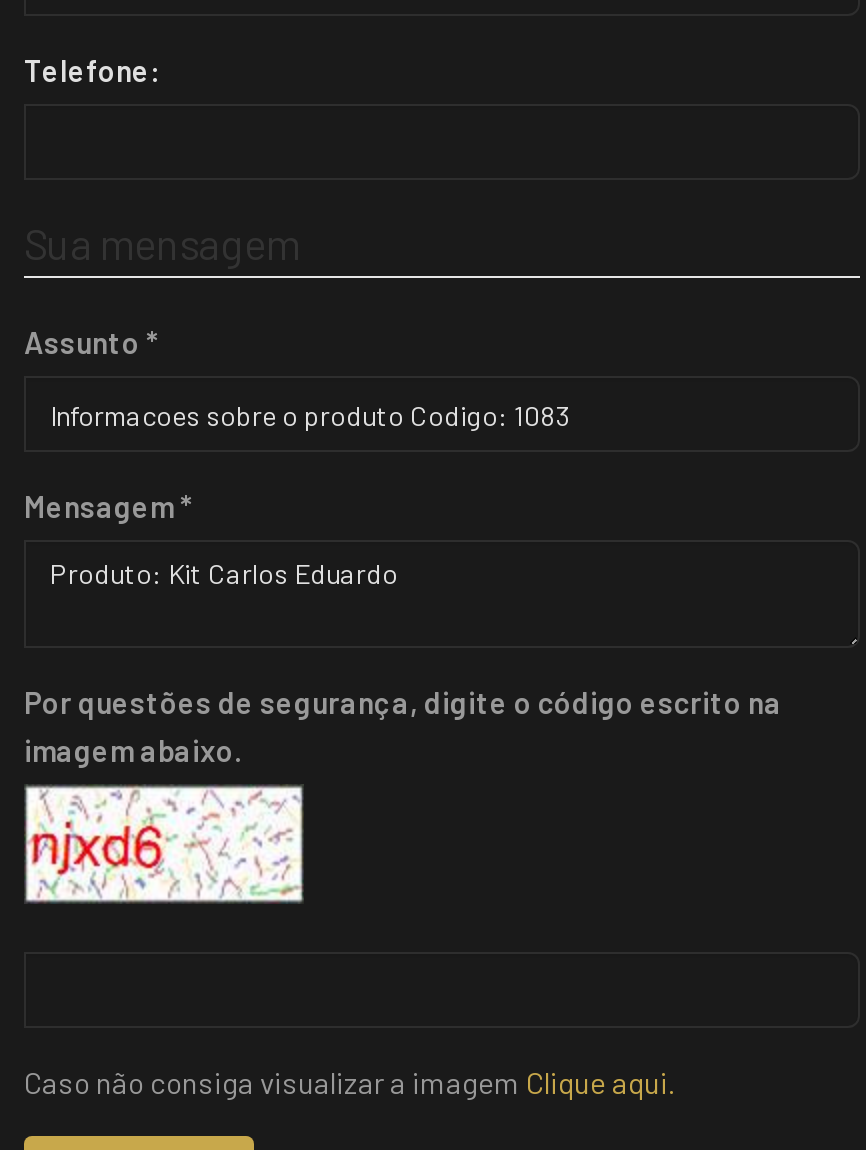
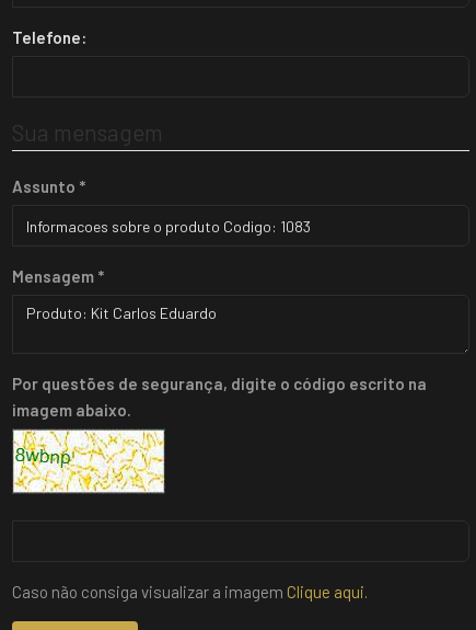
- [image]
+ [image]
